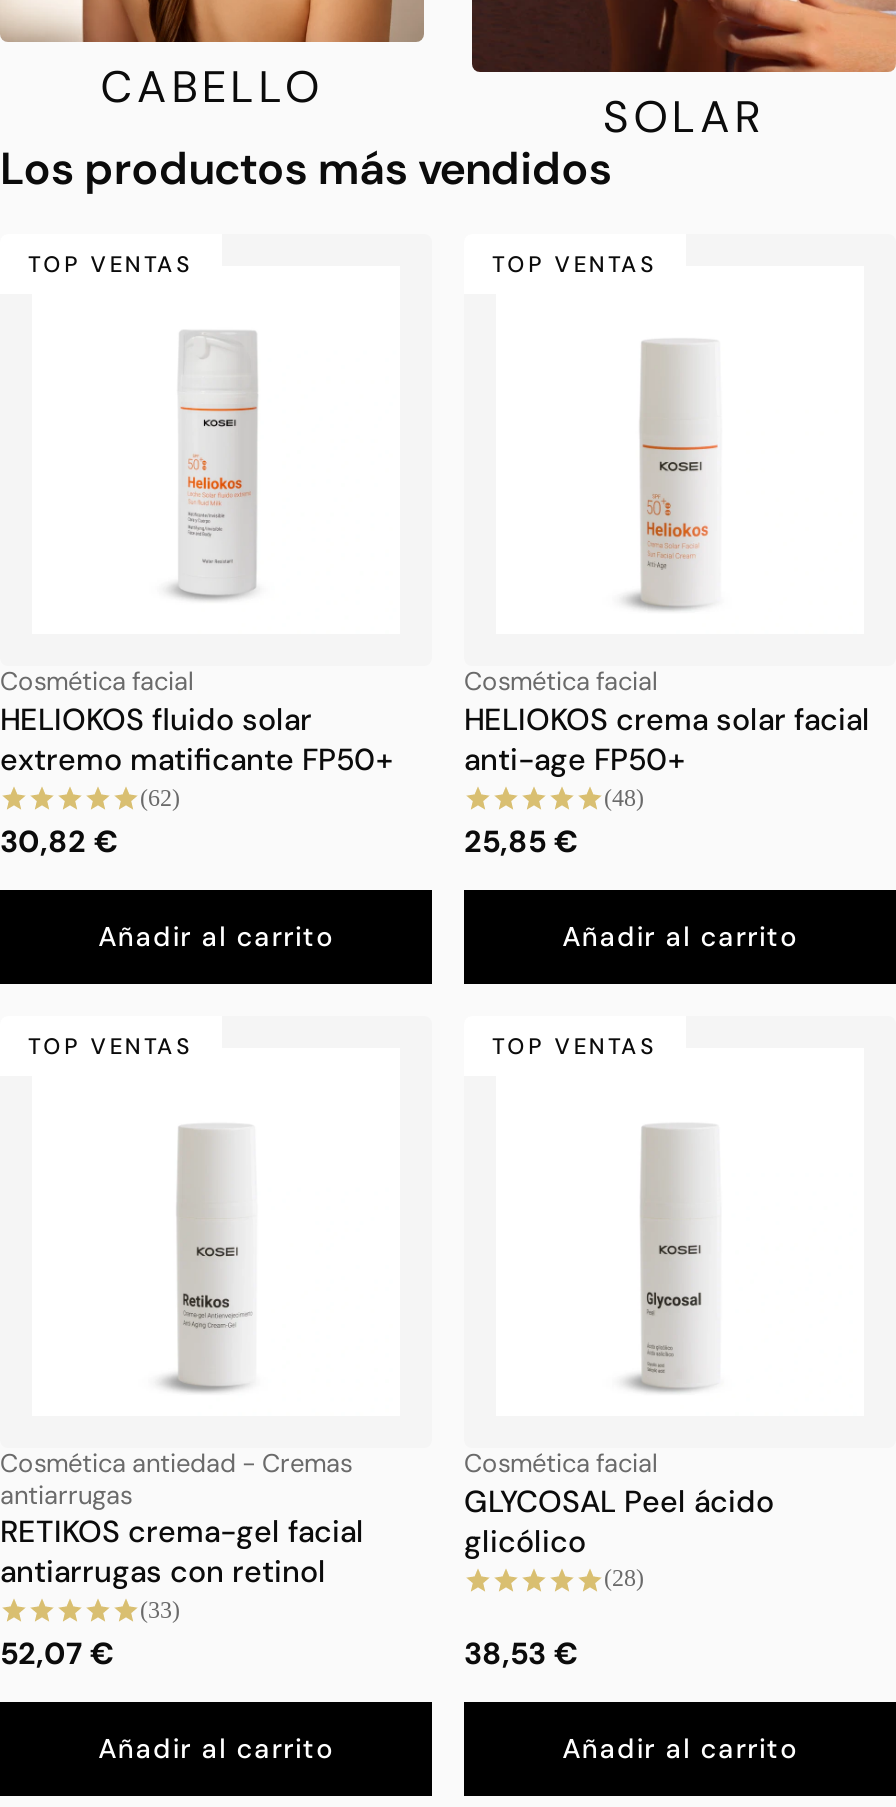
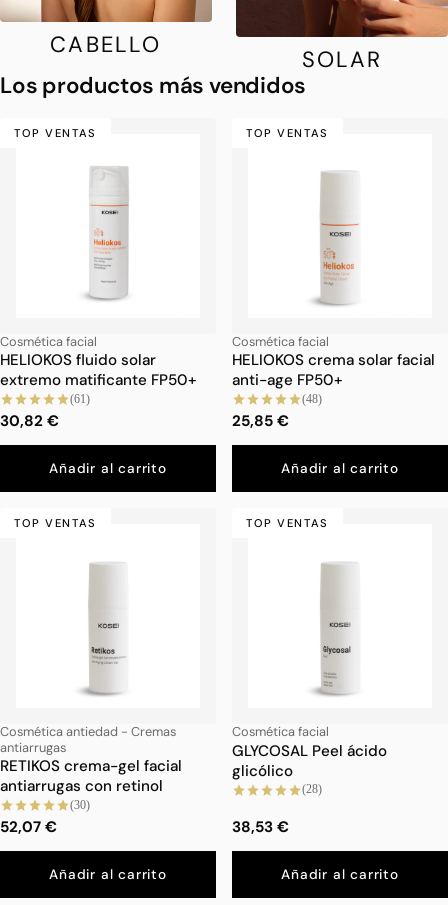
- (62)
+ (61)

- (33)
+ (30)
